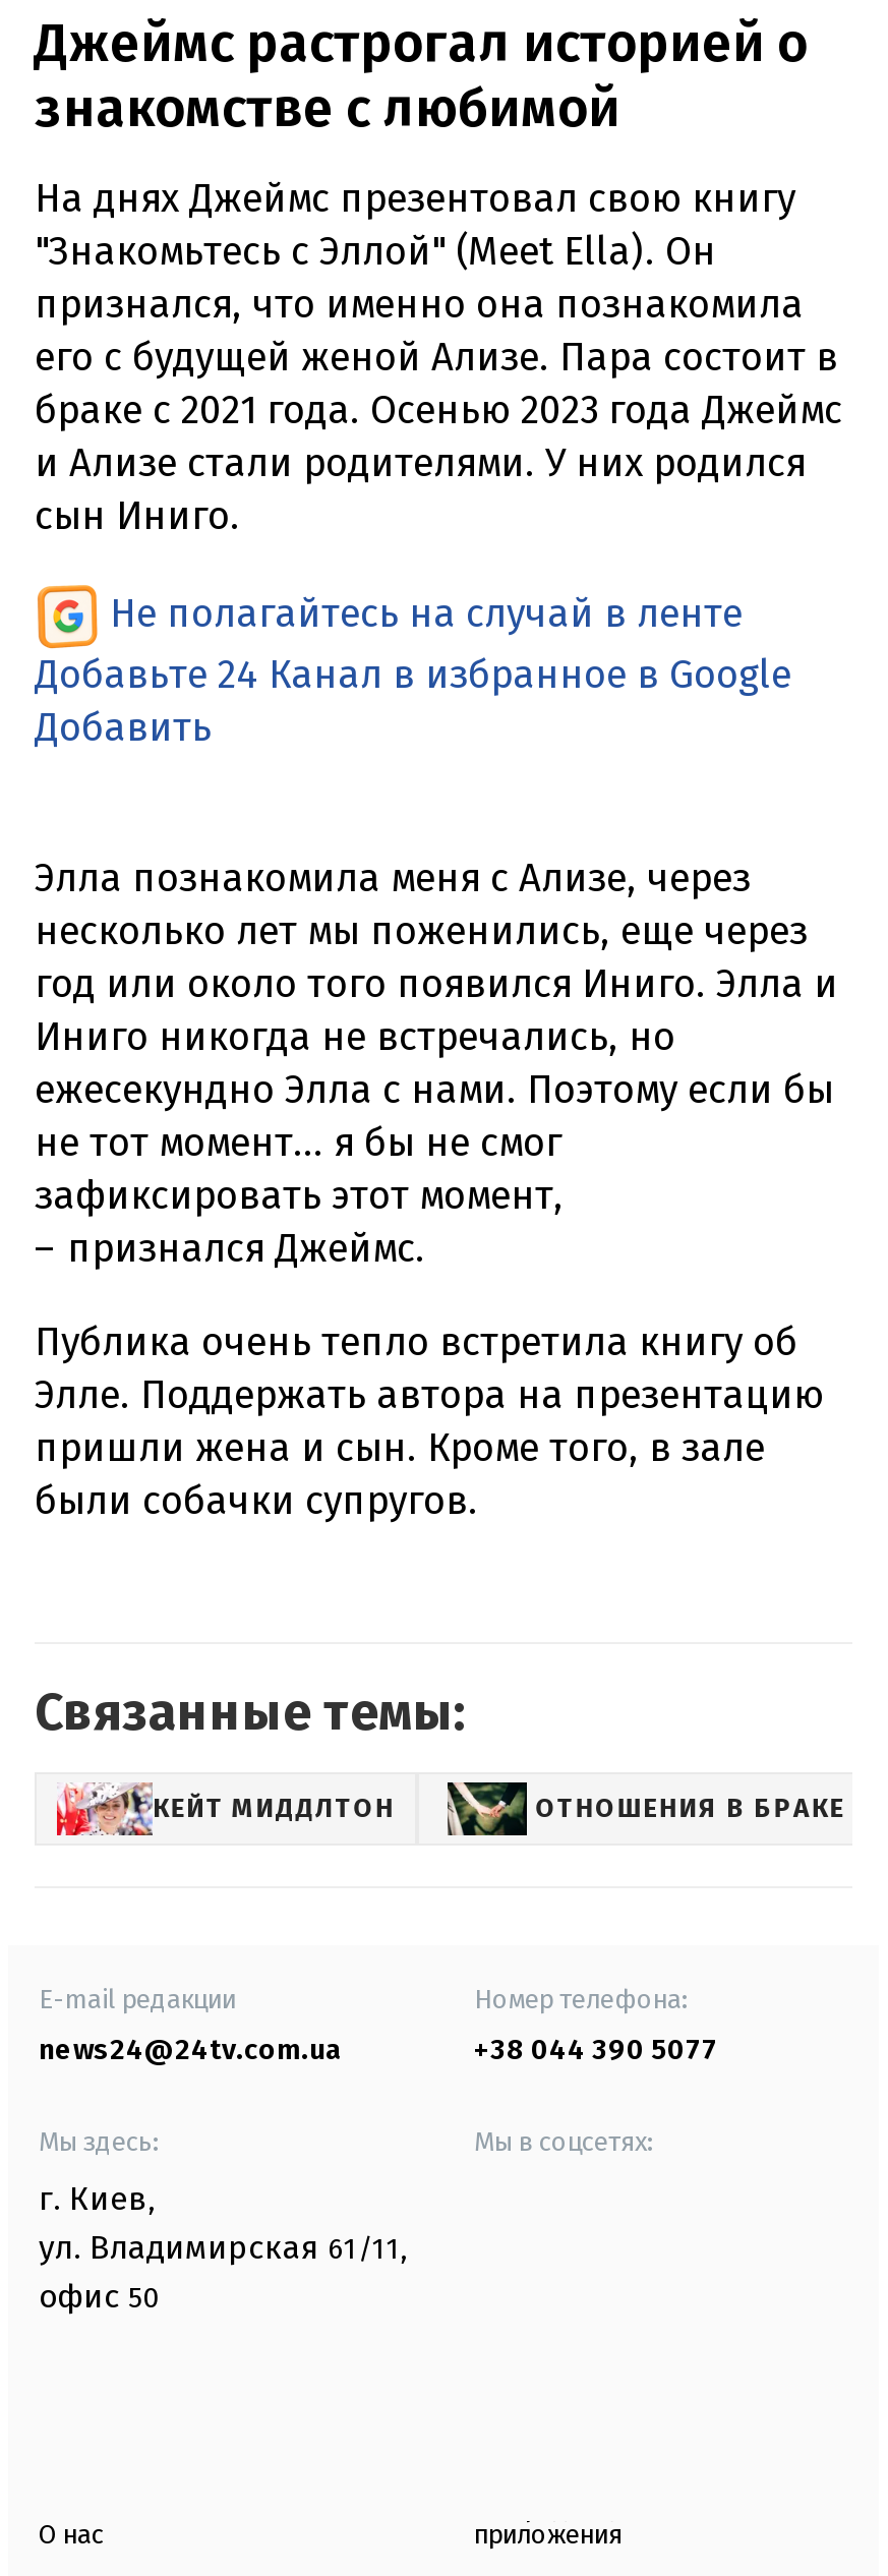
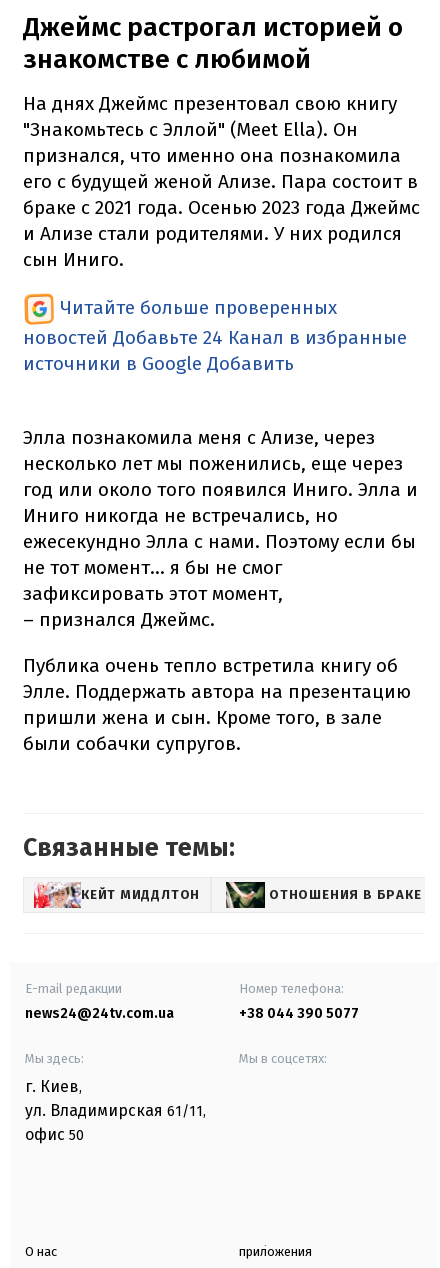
- Не полагайтесь на случай в ленте
- Добавьте 24 Канал в избранное в Google
- Добавить
+ Читайте больше проверенных
+ новостей Добавьте 24 Канал в избранные
+ источники в Google Добавить
